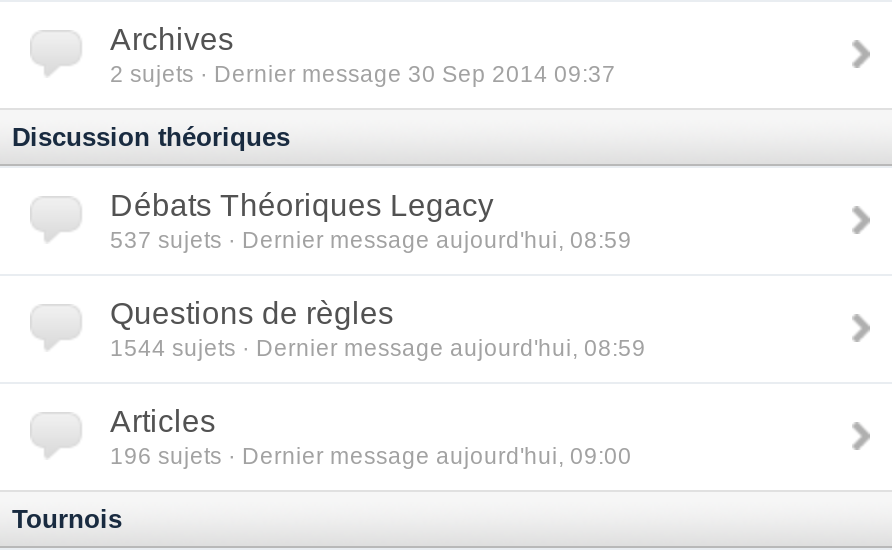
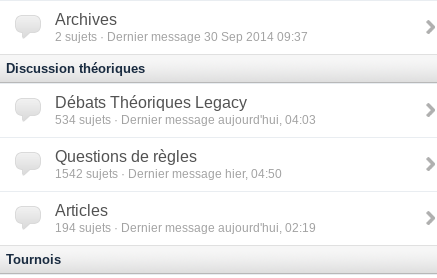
- 537 sujets · Dernier message aujourd'hui, 08:59
+ 534 sujets · Dernier message aujourd'hui, 04:03

- 1544 sujets · Dernier message aujourd'hui, 08:59
+ 1542 sujets · Dernier message hier, 04:50

- 196 sujets · Dernier message aujourd'hui, 09:00
+ 194 sujets · Dernier message aujourd'hui, 02:19
